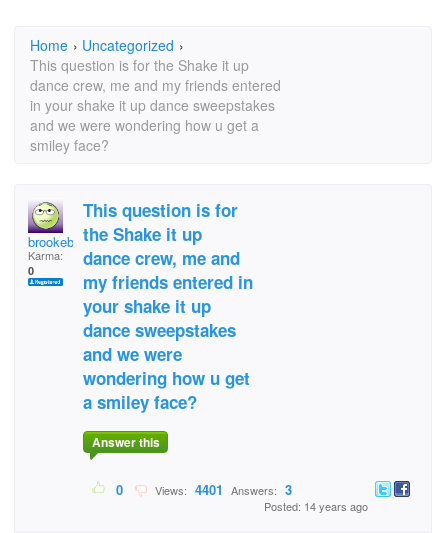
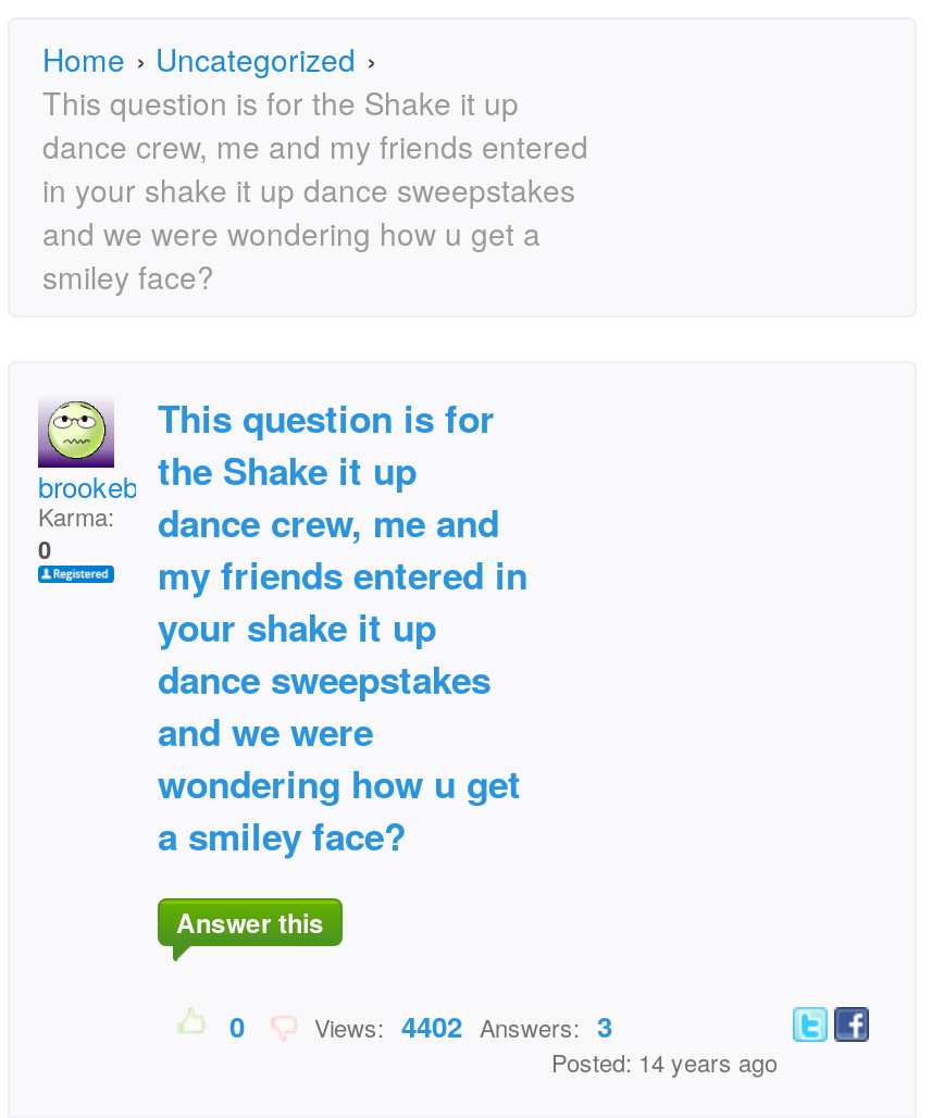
- Views: 4401 Answers: 3
+ Views: 4402 Answers: 3
